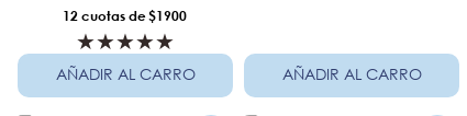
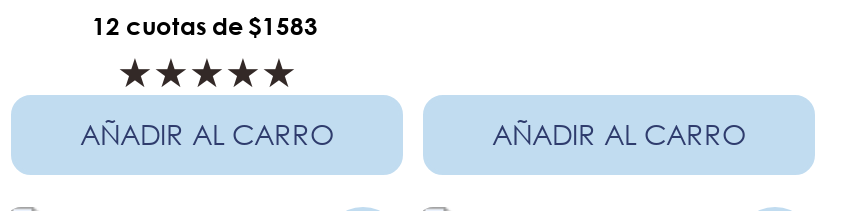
- $1900
+ $1583
